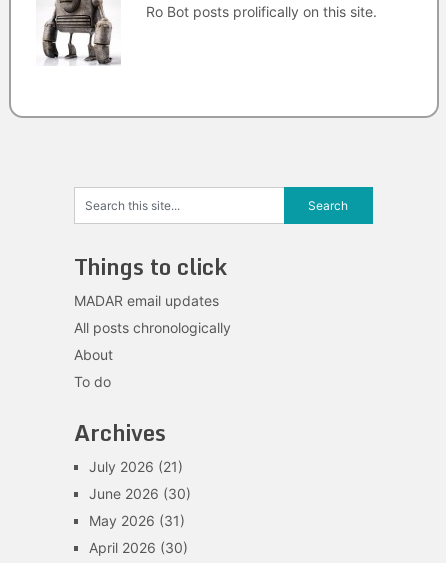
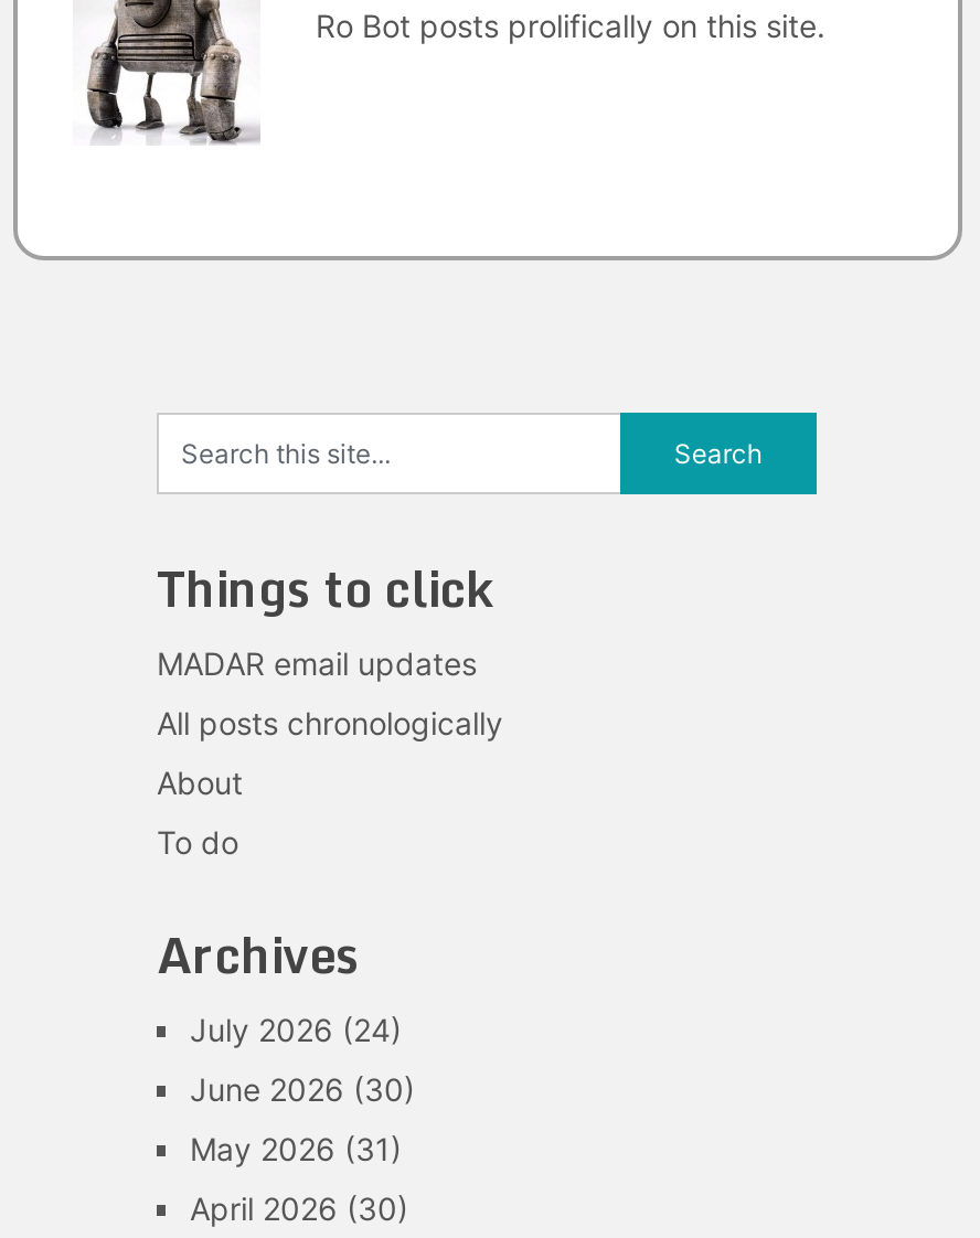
- July 2026 (21)
+ July 2026 (24)
